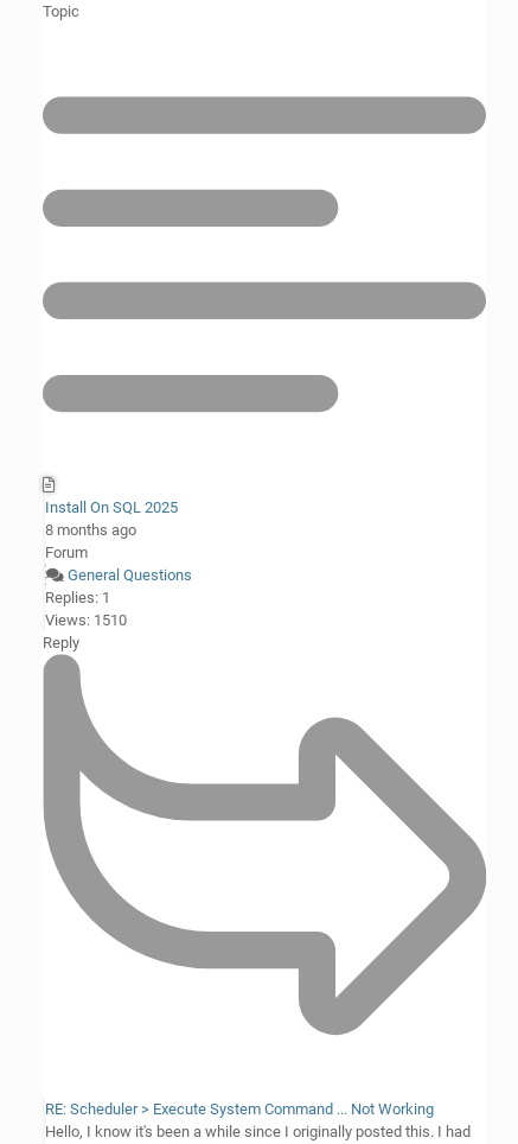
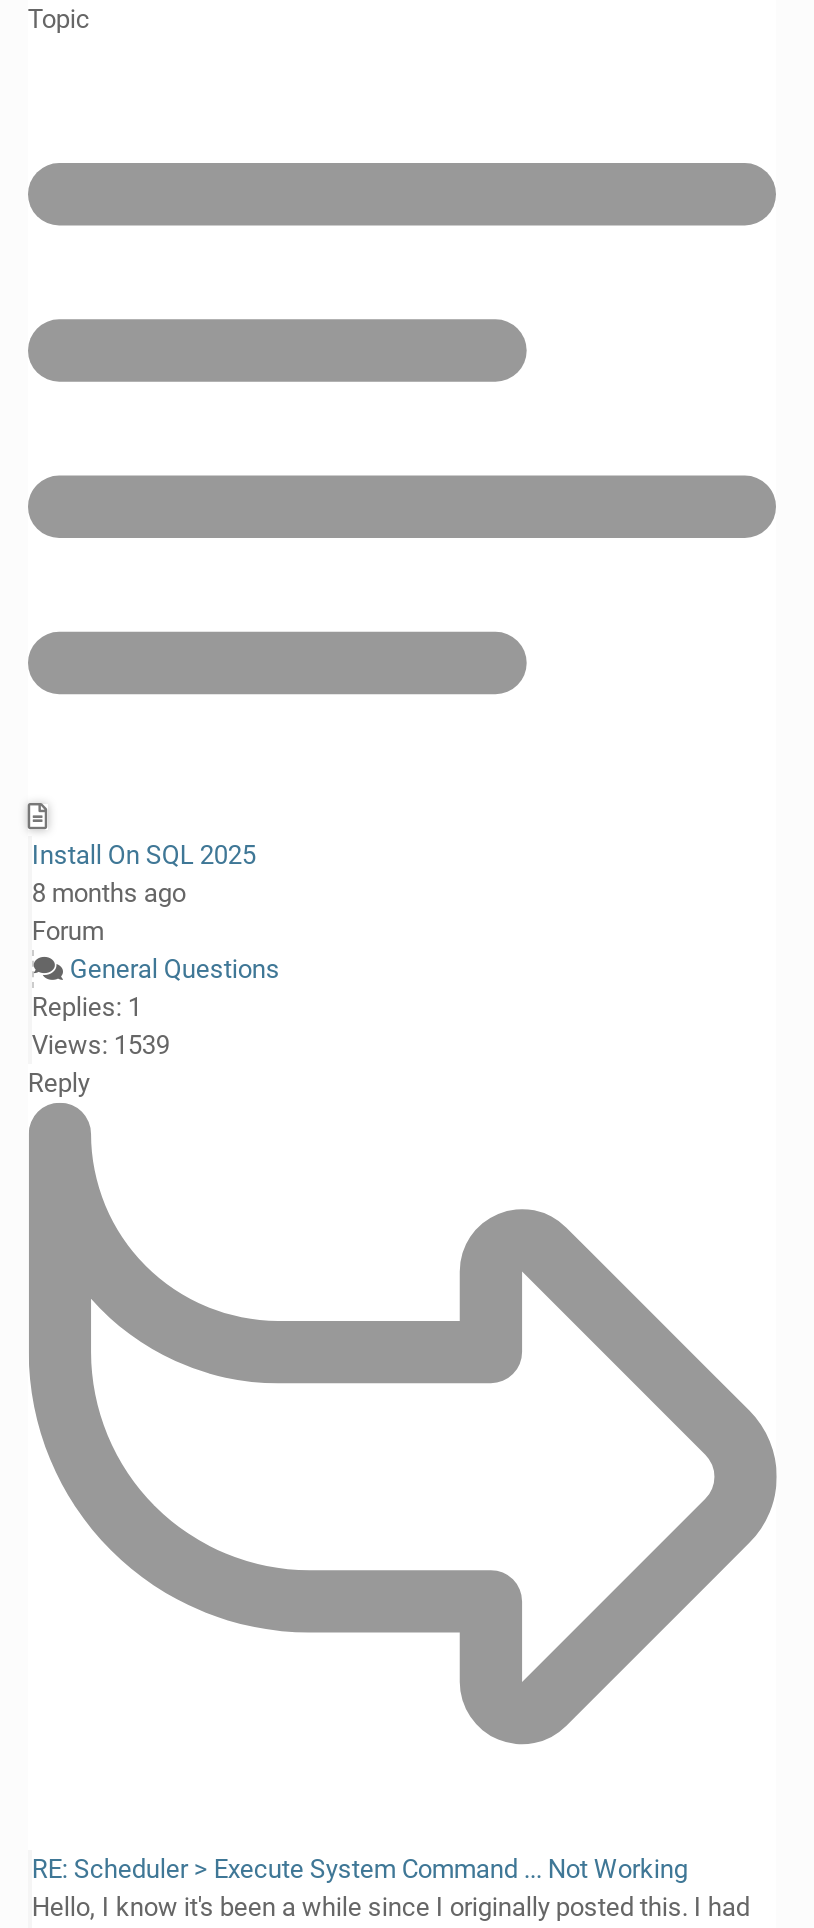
- Views: 1510
+ Views: 1539
